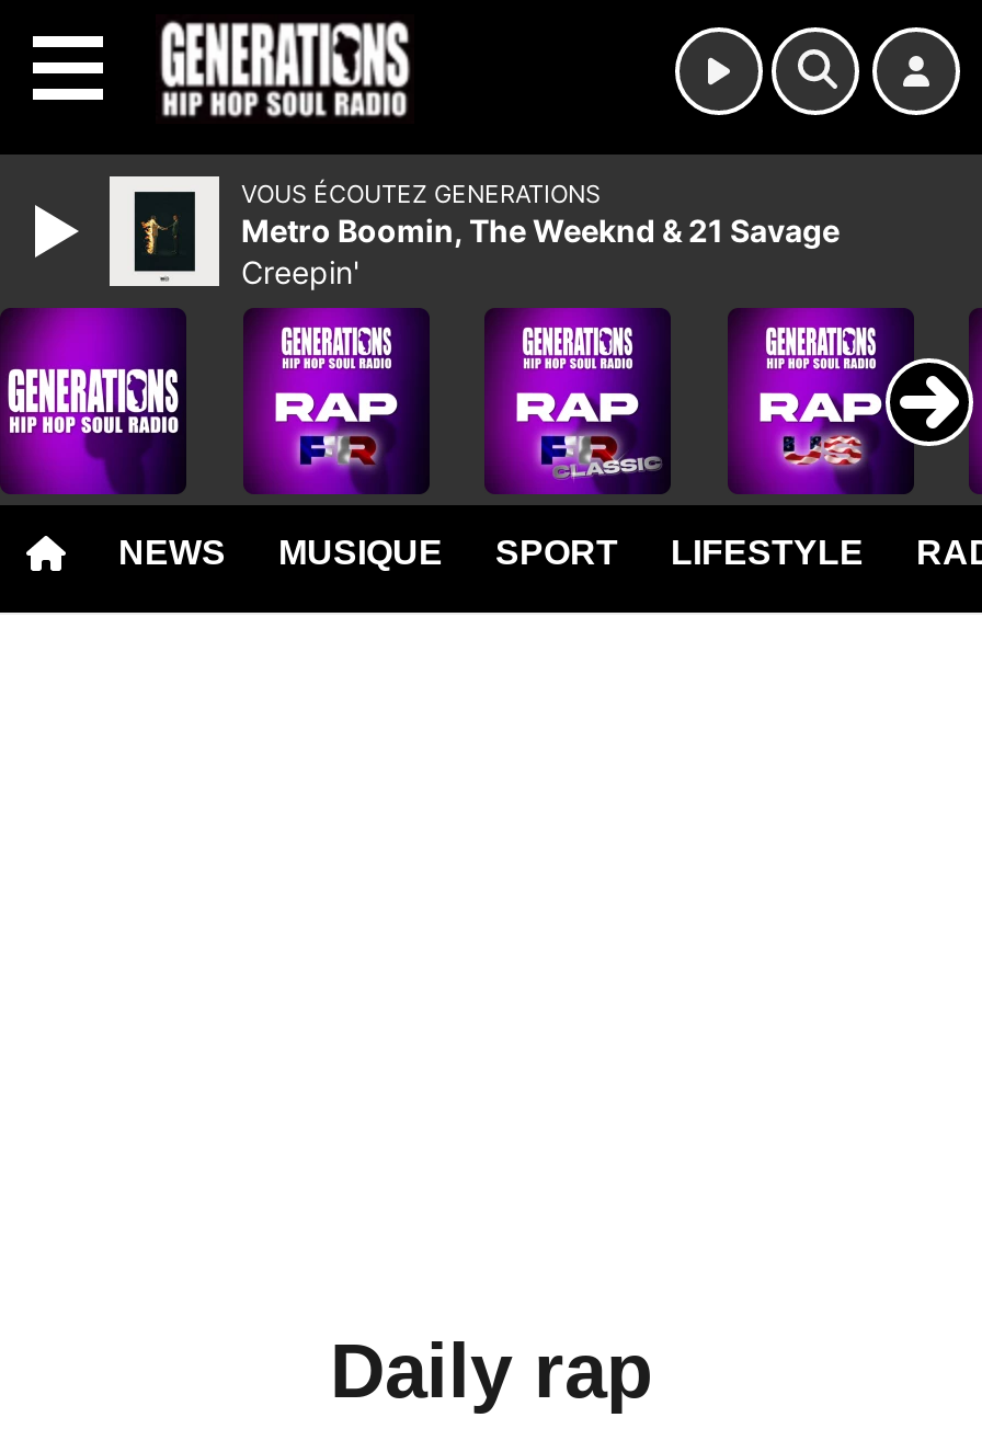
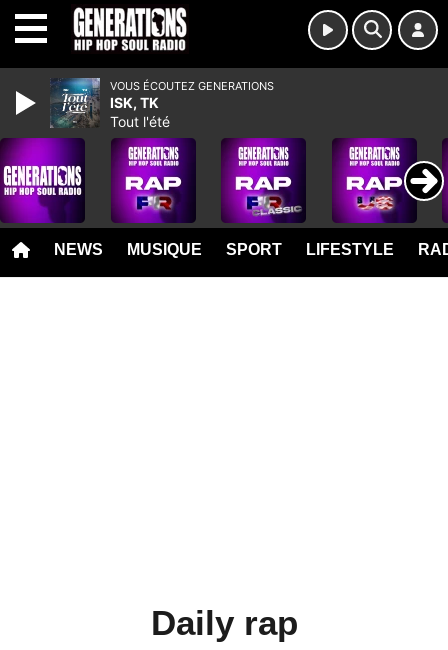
- [image]
- Metro Boomin, The Weeknd & 21 Savage
- Creepin'
+ [image]
+ ISK, TK
+ Tout l'été
